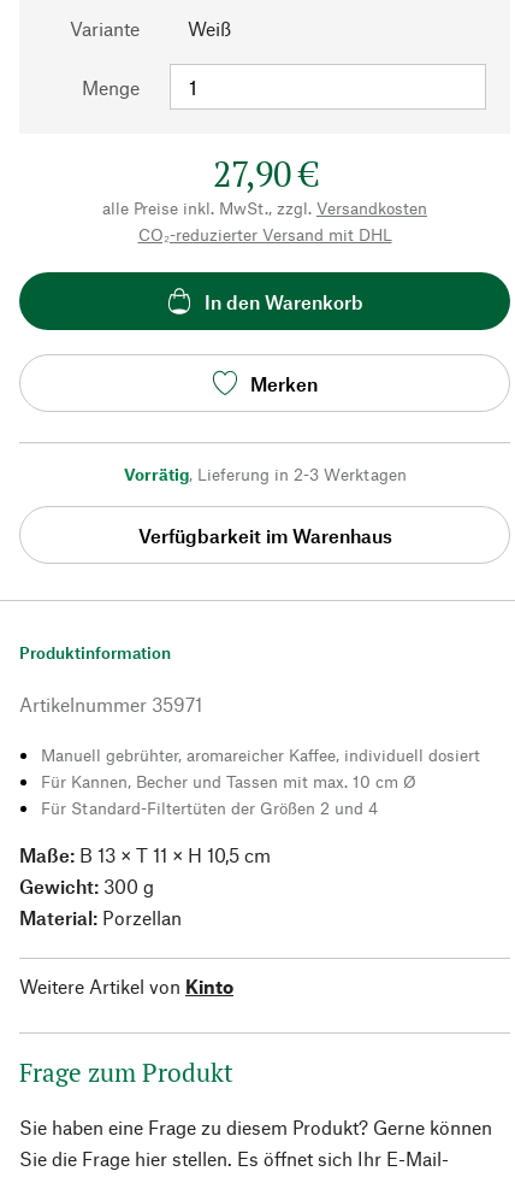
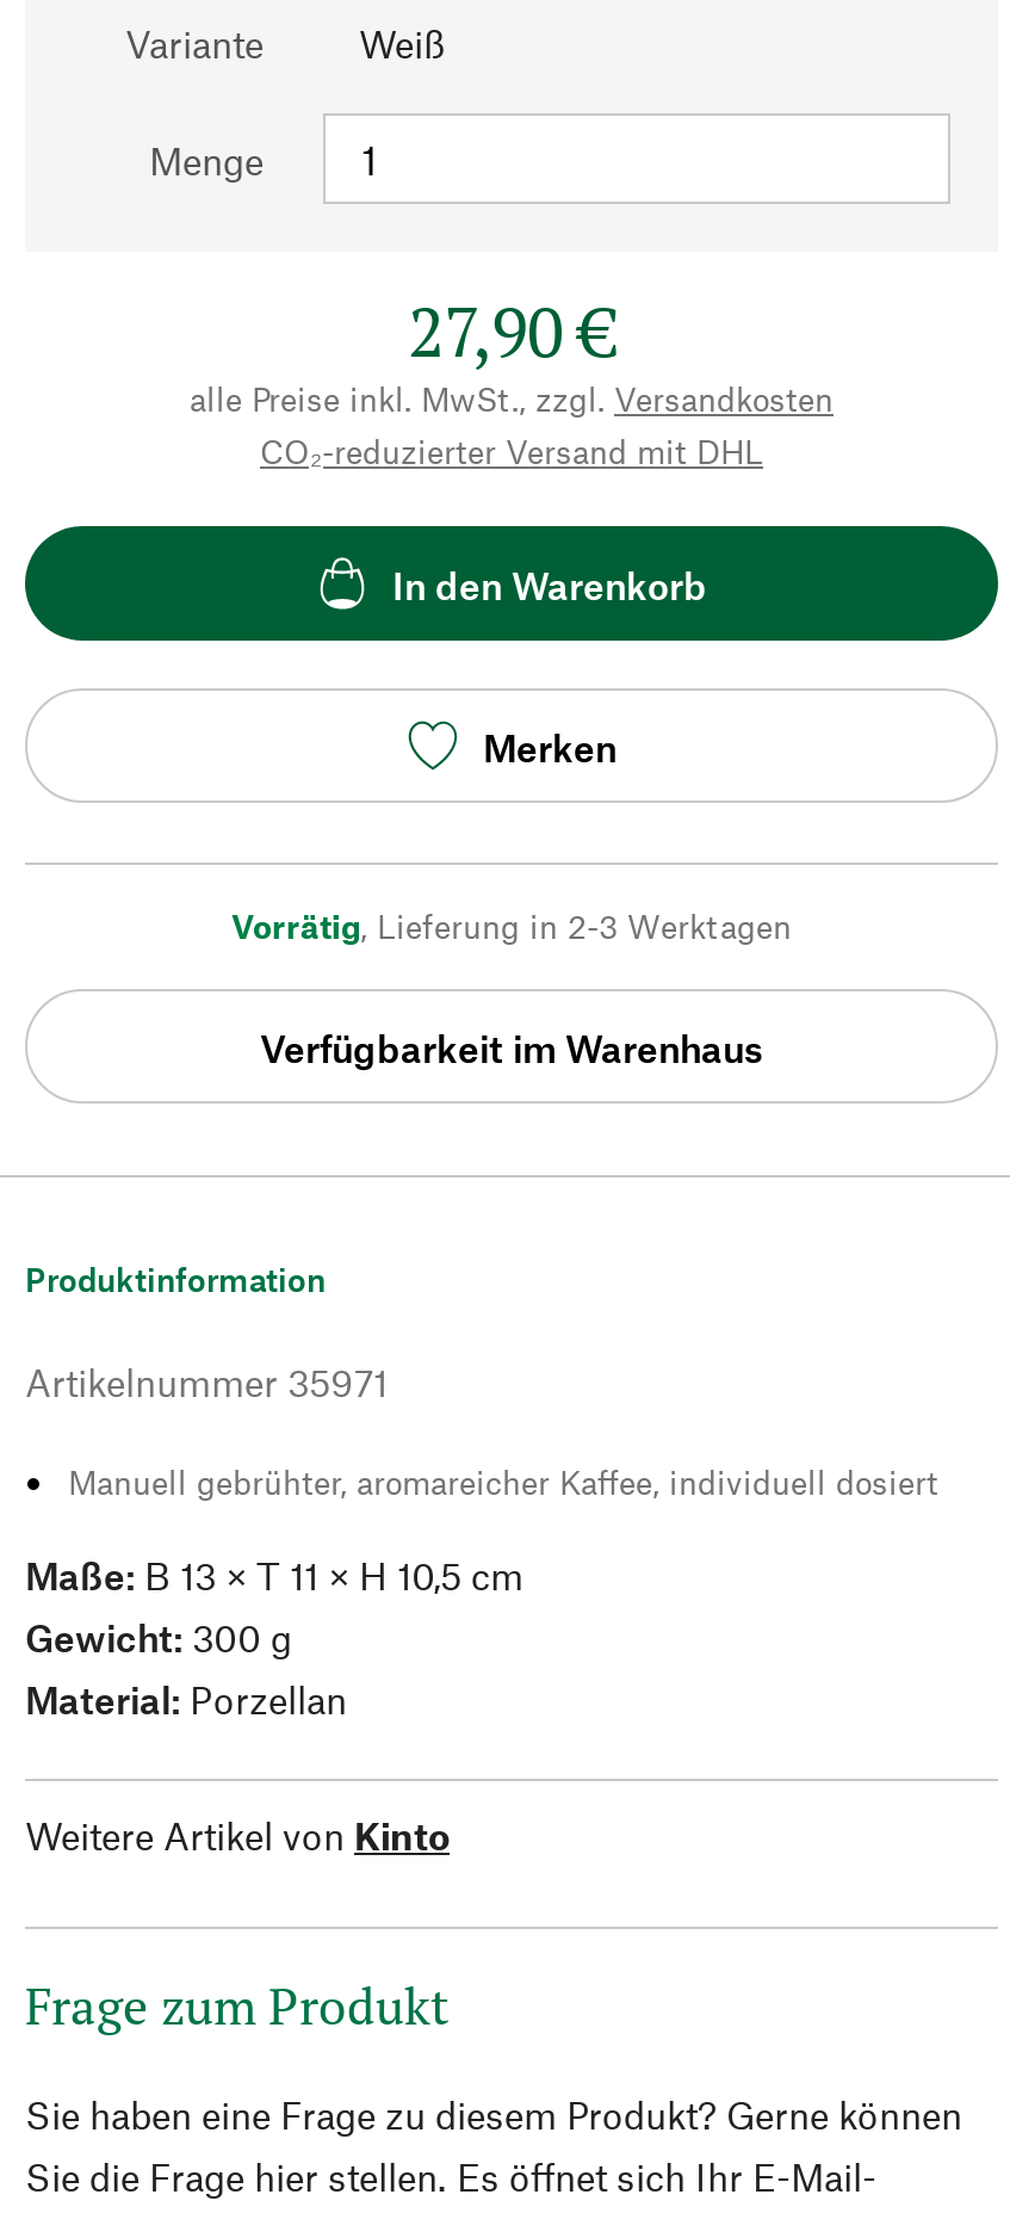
- Für Kannen, Becher und Tassen mit max. 10 cm Ø
- Für Standard-Filtertüten der Größen 2 und 4
